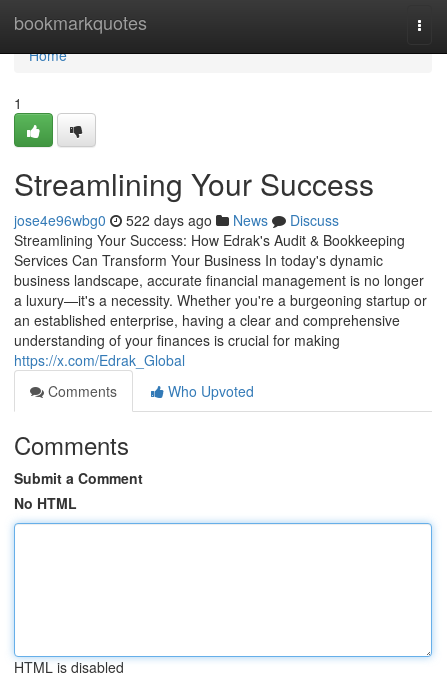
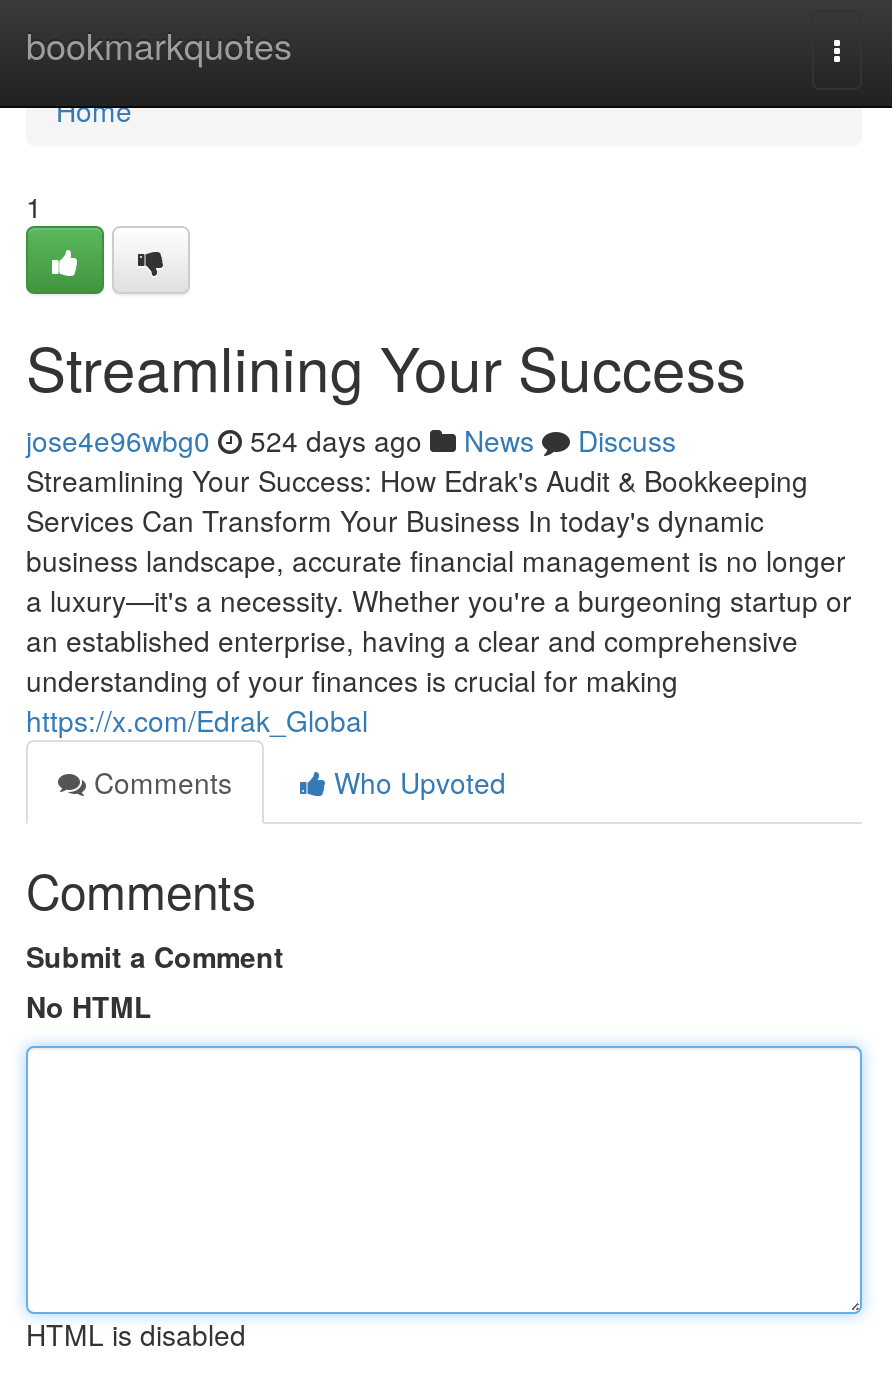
- jose4e96wbg0 522 days ago News Discuss
+ jose4e96wbg0 524 days ago News Discuss
